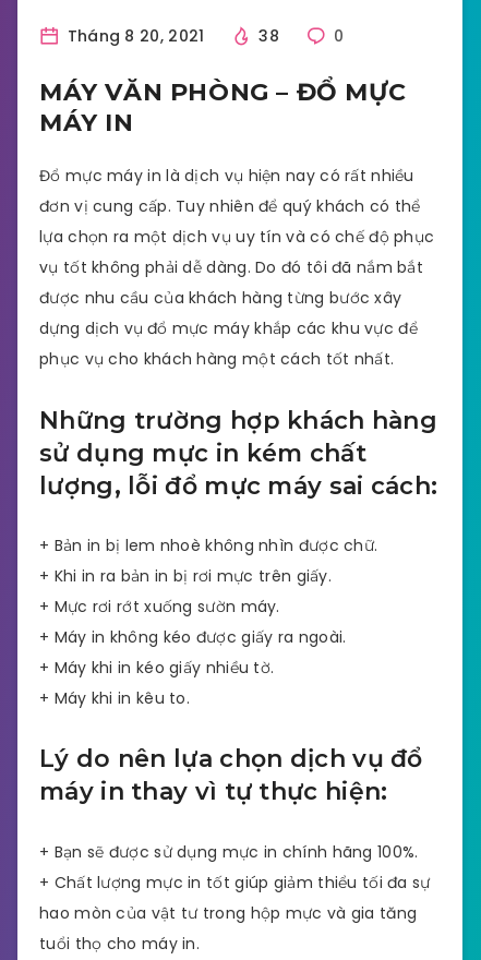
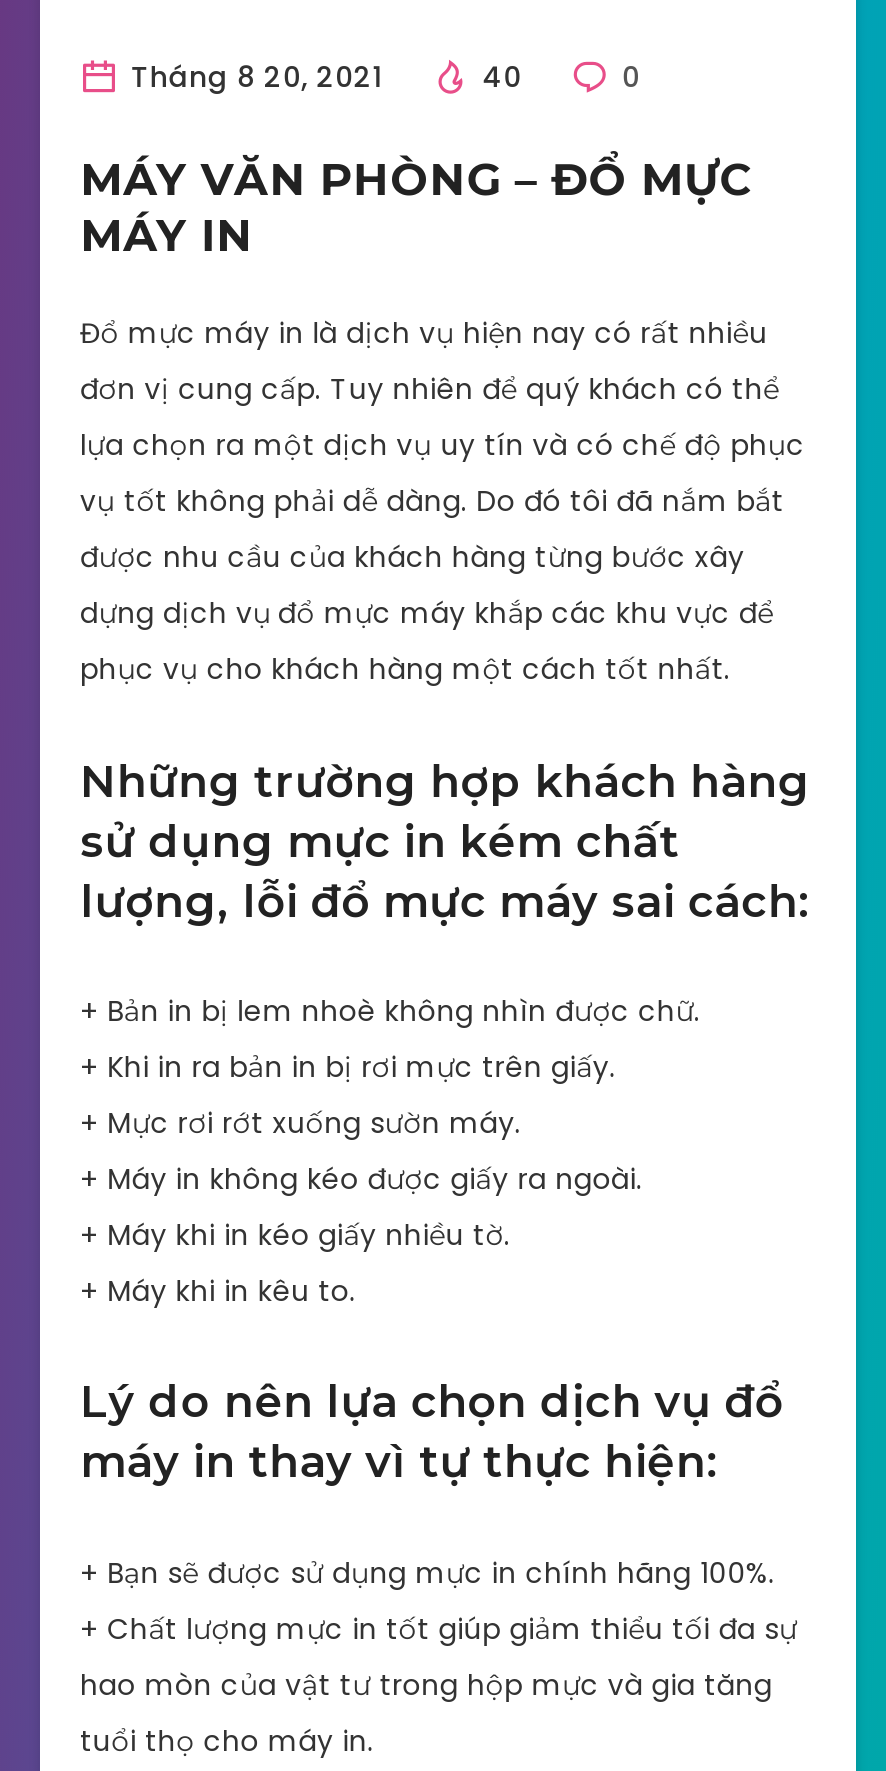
- 38
+ 40
